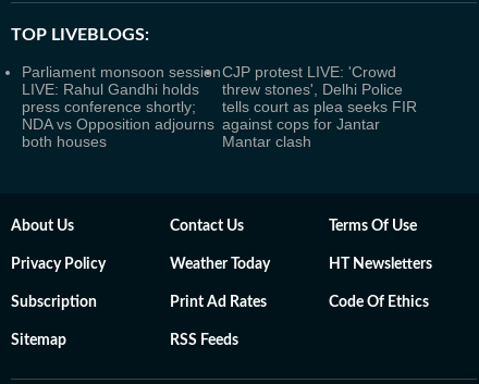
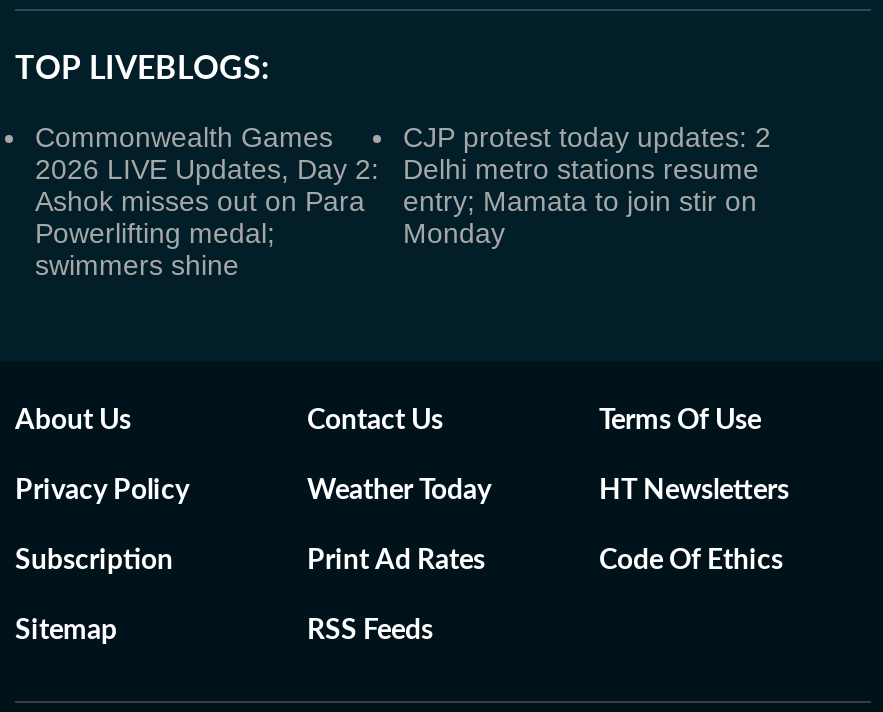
- Parliament monsoon session
- LIVE: Rahul Gandhi holds
- press conference shortly;
- NDA vs Opposition adjourns
- both houses
+ Commonwealth Games
+ 2026 LIVE Updates, Day 2:
+ Ashok misses out on Para
+ Powerlifting medal;
+ swimmers shine

- CJP protest LIVE: 'Crowd
- threw stones', Delhi Police
- tells court as plea seeks FIR
- against cops for Jantar
- Mantar clash
+ CJP protest today updates: 2
+ Delhi metro stations resume
+ entry; Mamata to join stir on
+ Monday
